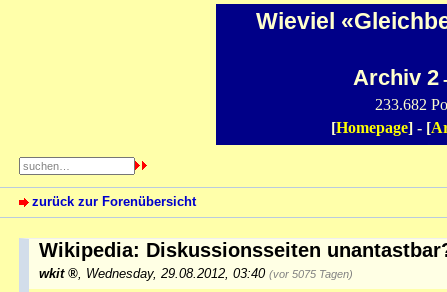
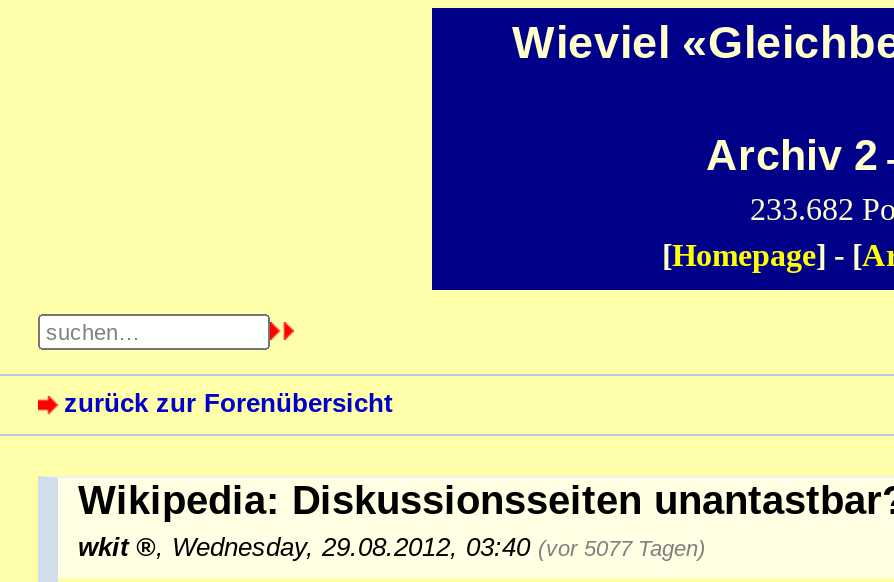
- , Wednesday, 29.08.2012, 03:40 (vor 5075 Tagen)
+ , Wednesday, 29.08.2012, 03:40 (vor 5077 Tagen)
